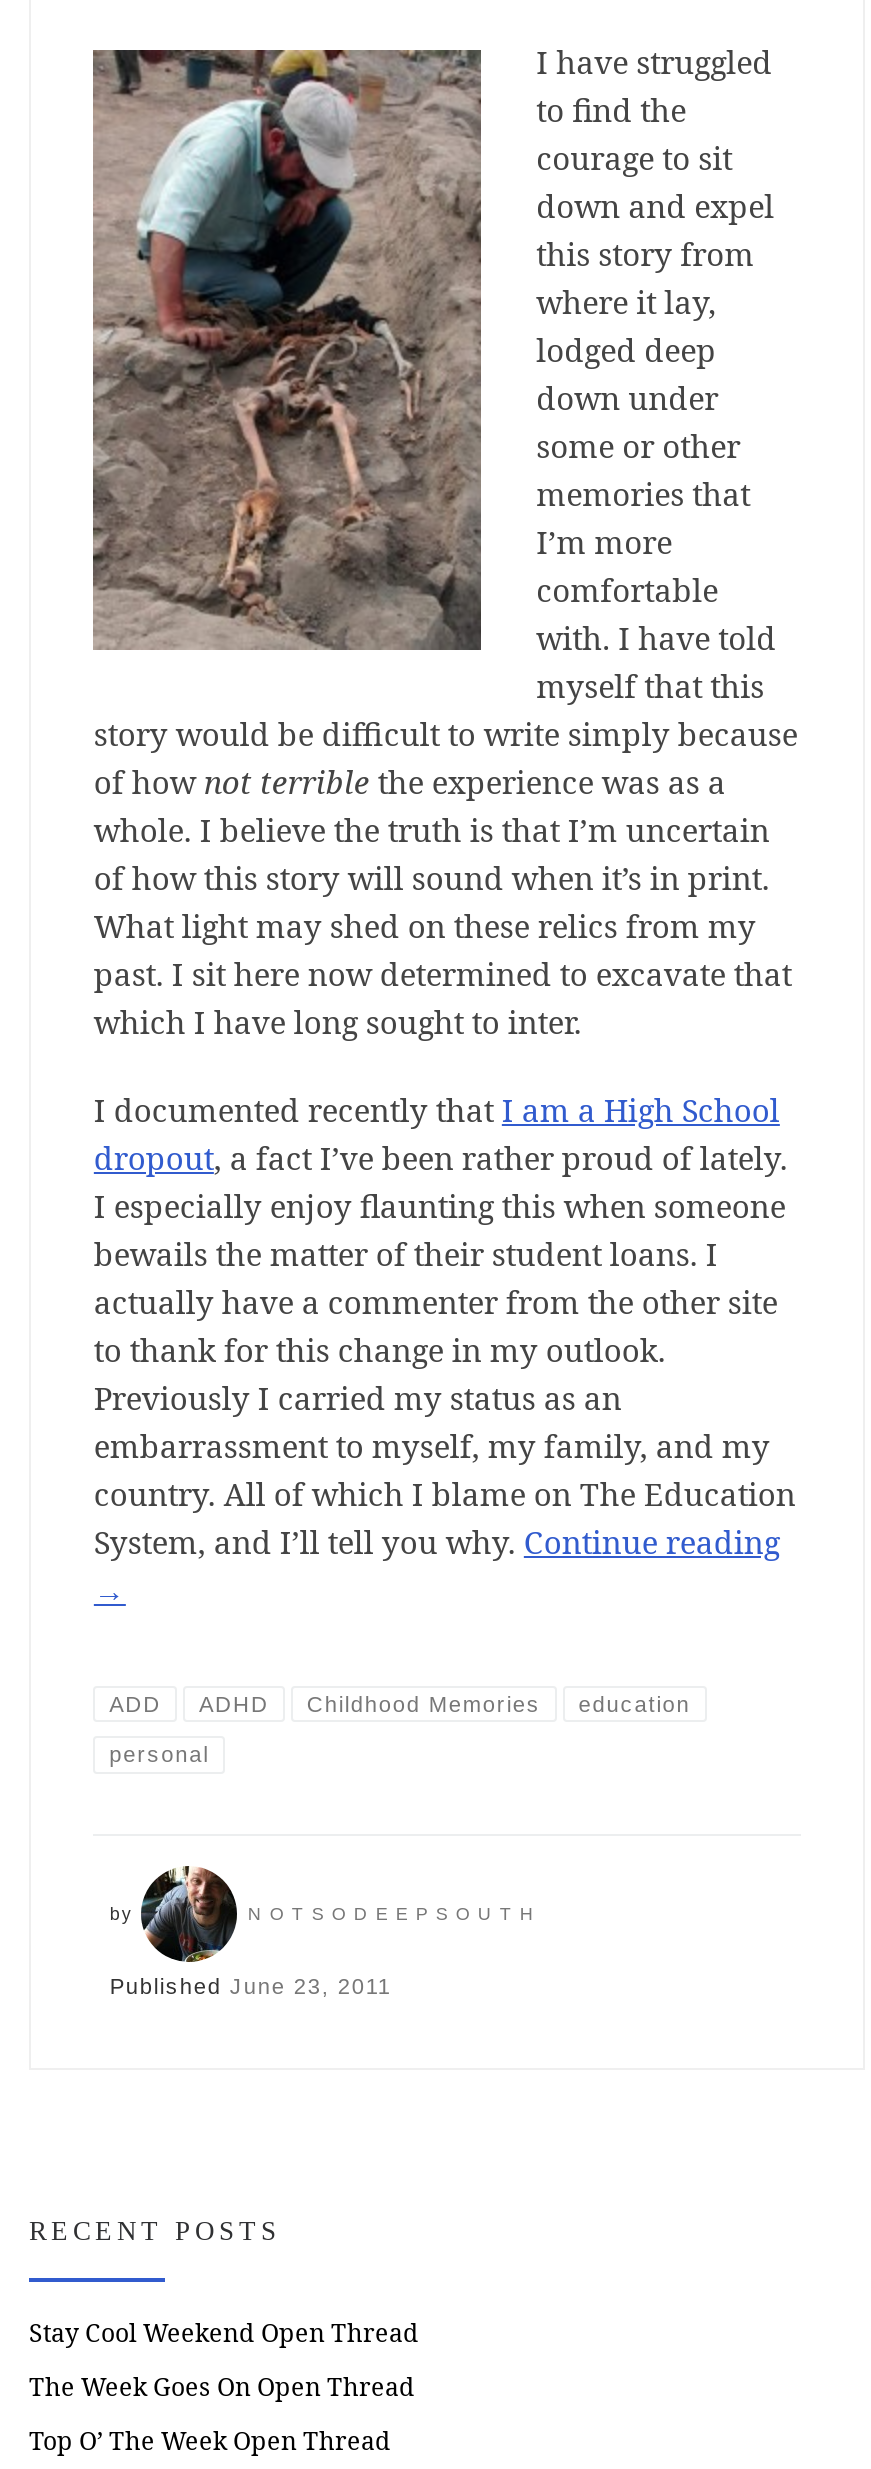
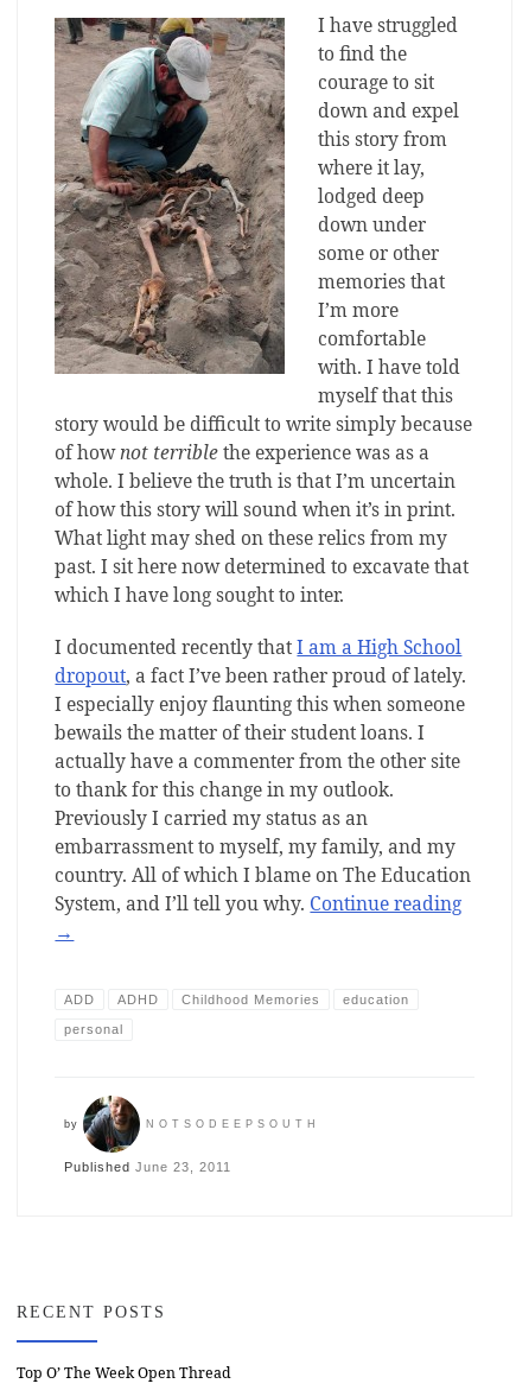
- Stay Cool Weekend Open Thread
- The Week Goes On Open Thread
